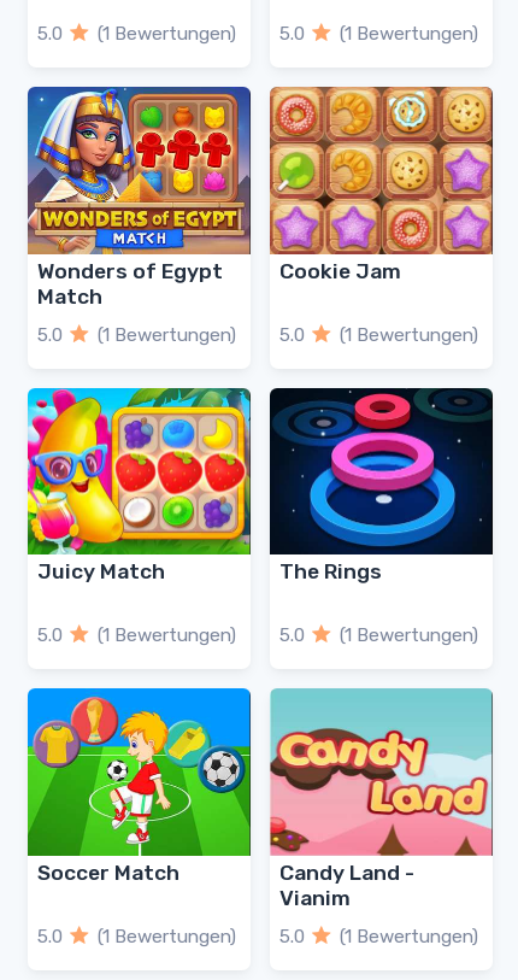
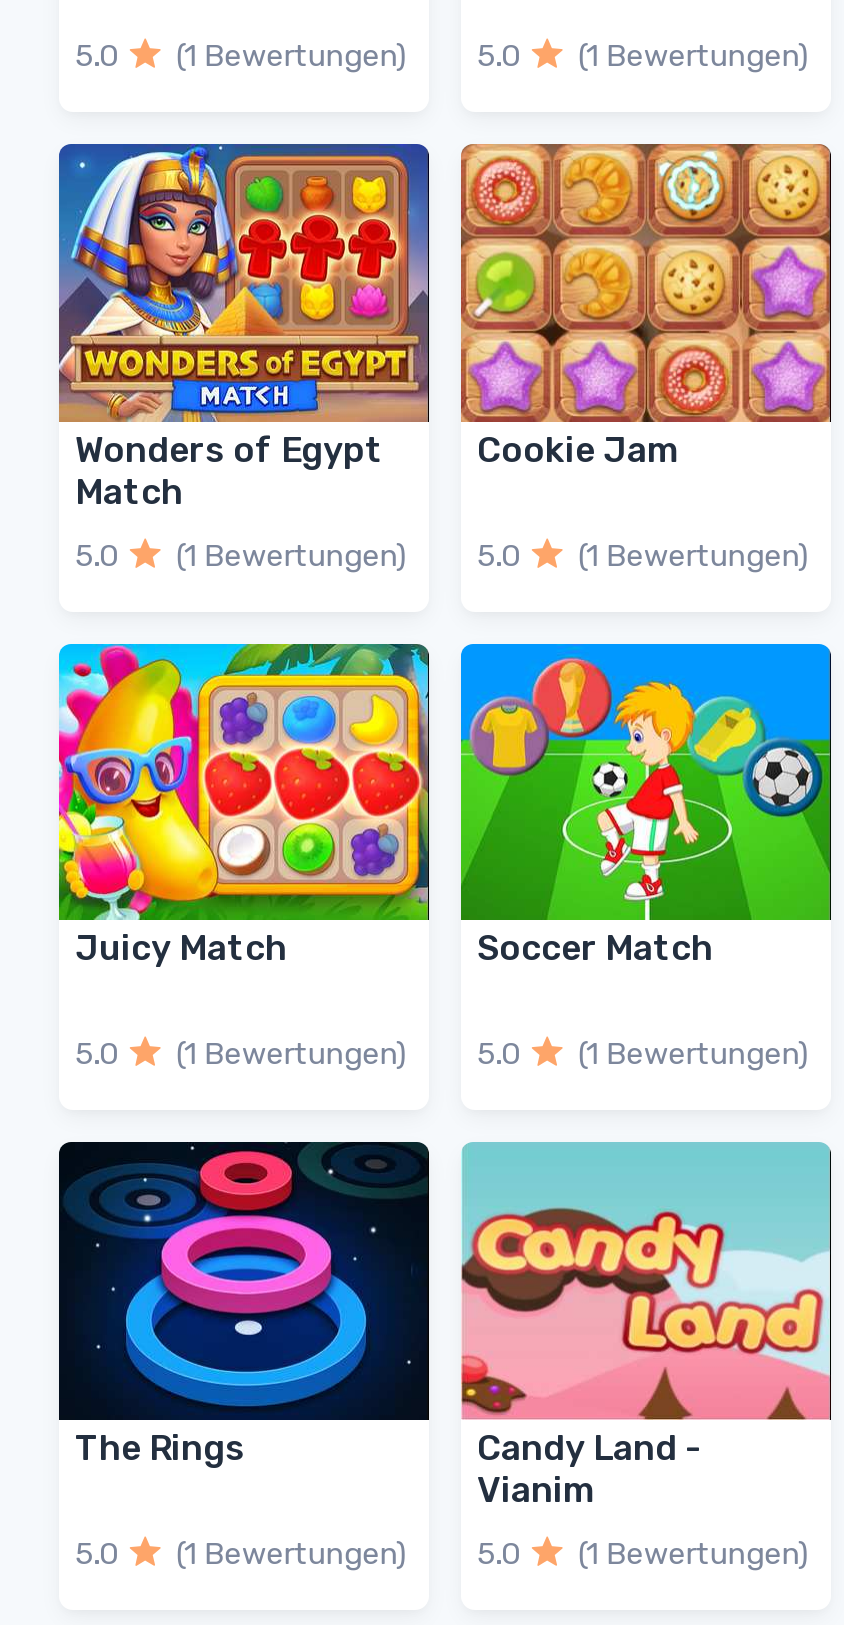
moved down: [image] | The Rings

moved up: [image] | Soccer Match
